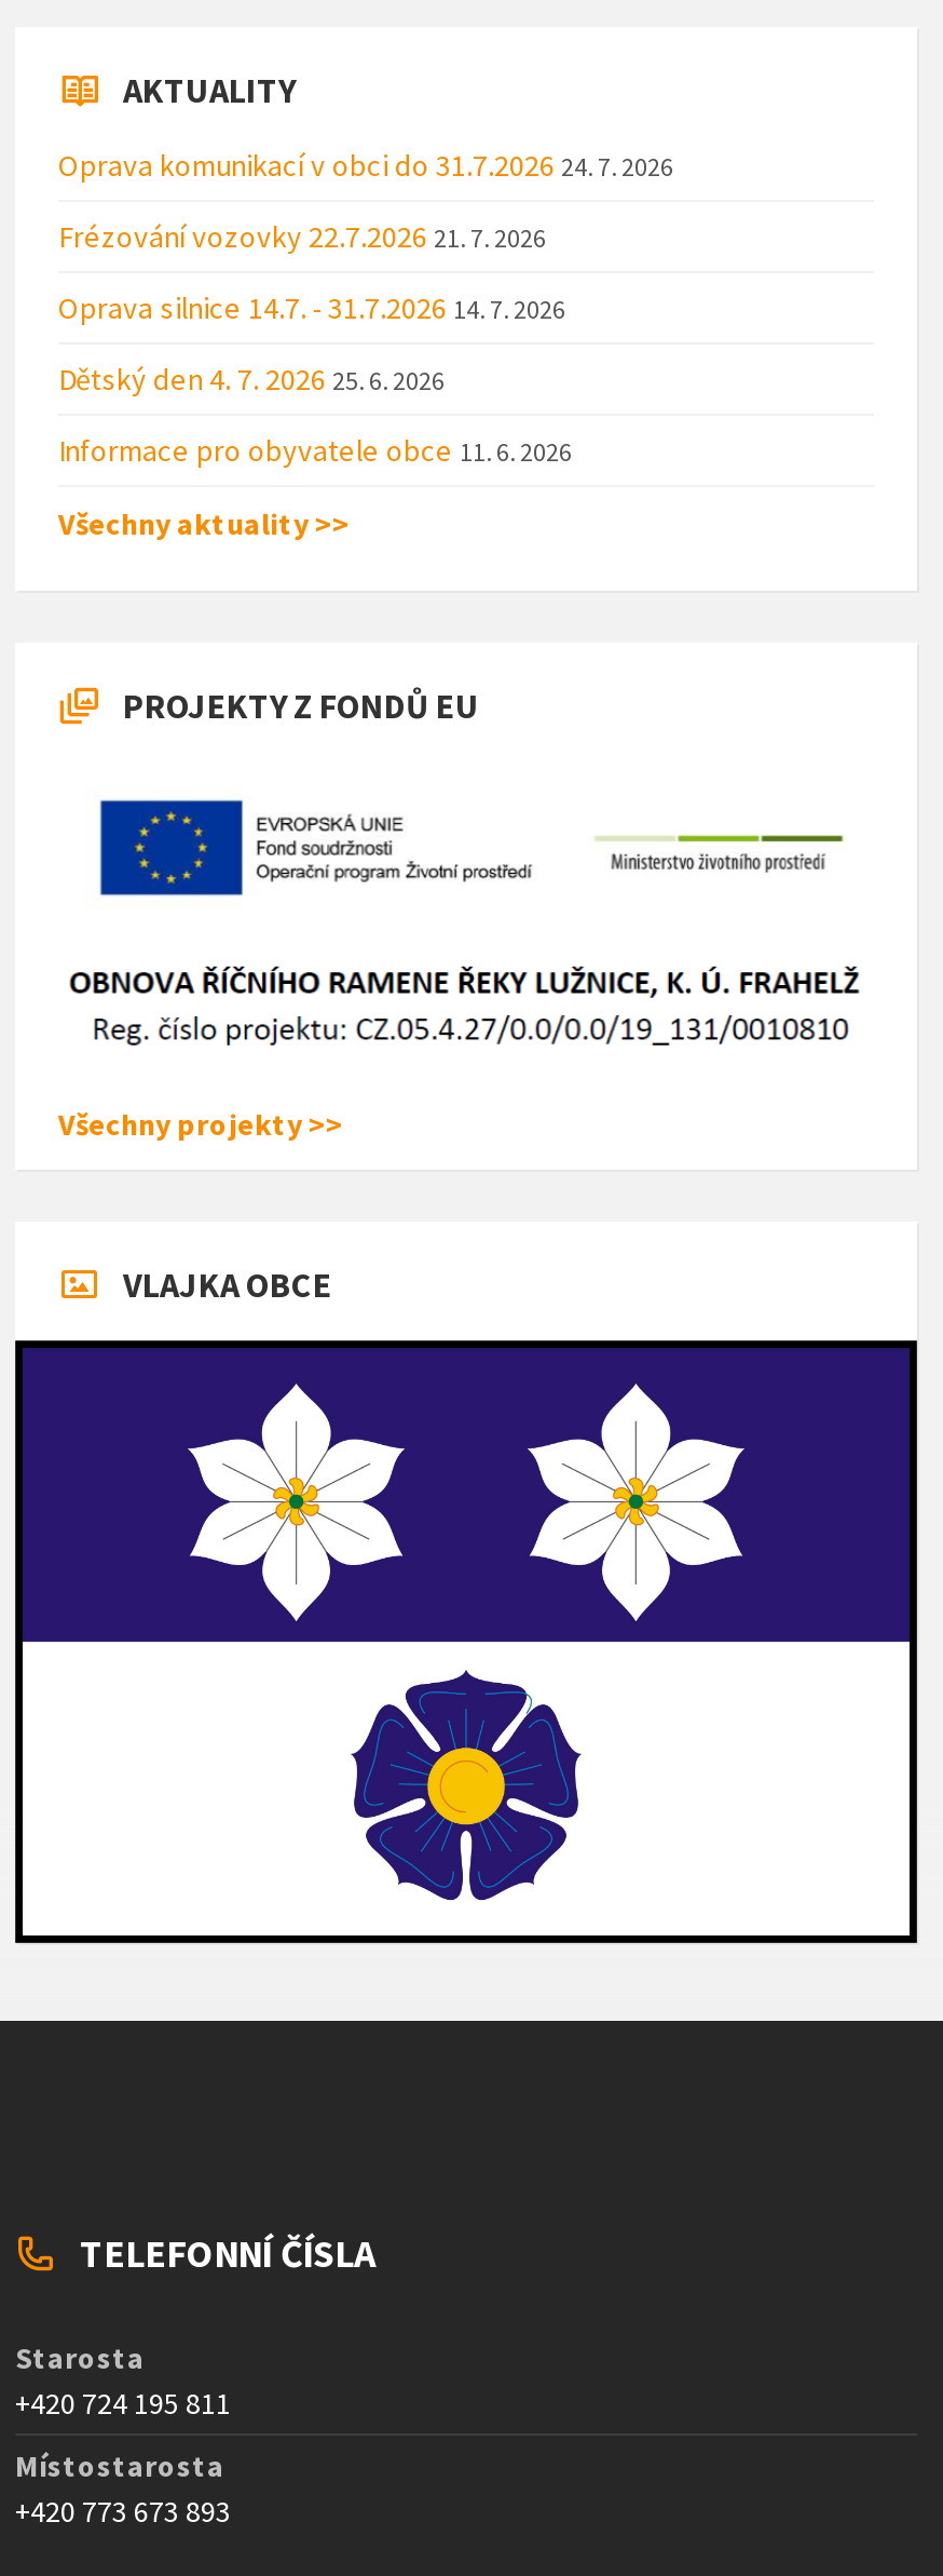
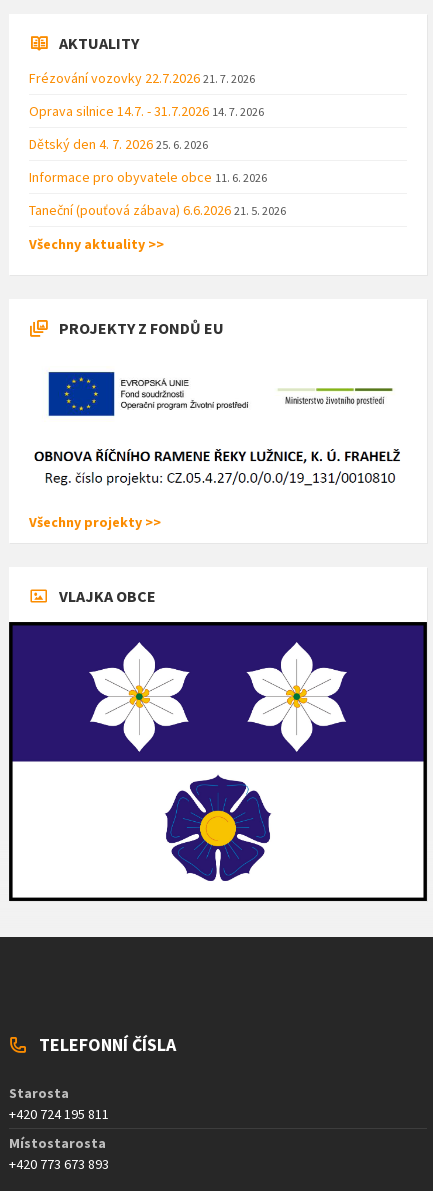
- Oprava komunikací v obci do 31.7.2026 24. 7. 2026

moved up: Frézování vozovky 22.7.2026 21. 7. 2026 | Oprava silnice 14.7. - 31.7.2026 14. 7. 2026 | Dětský den 4. 7. 2026 25. 6. 2026 | Informace pro obyvatele obce 11. 6. 2026

+ Taneční (pouťová zábava) 6.6.2026 21. 5. 2026
